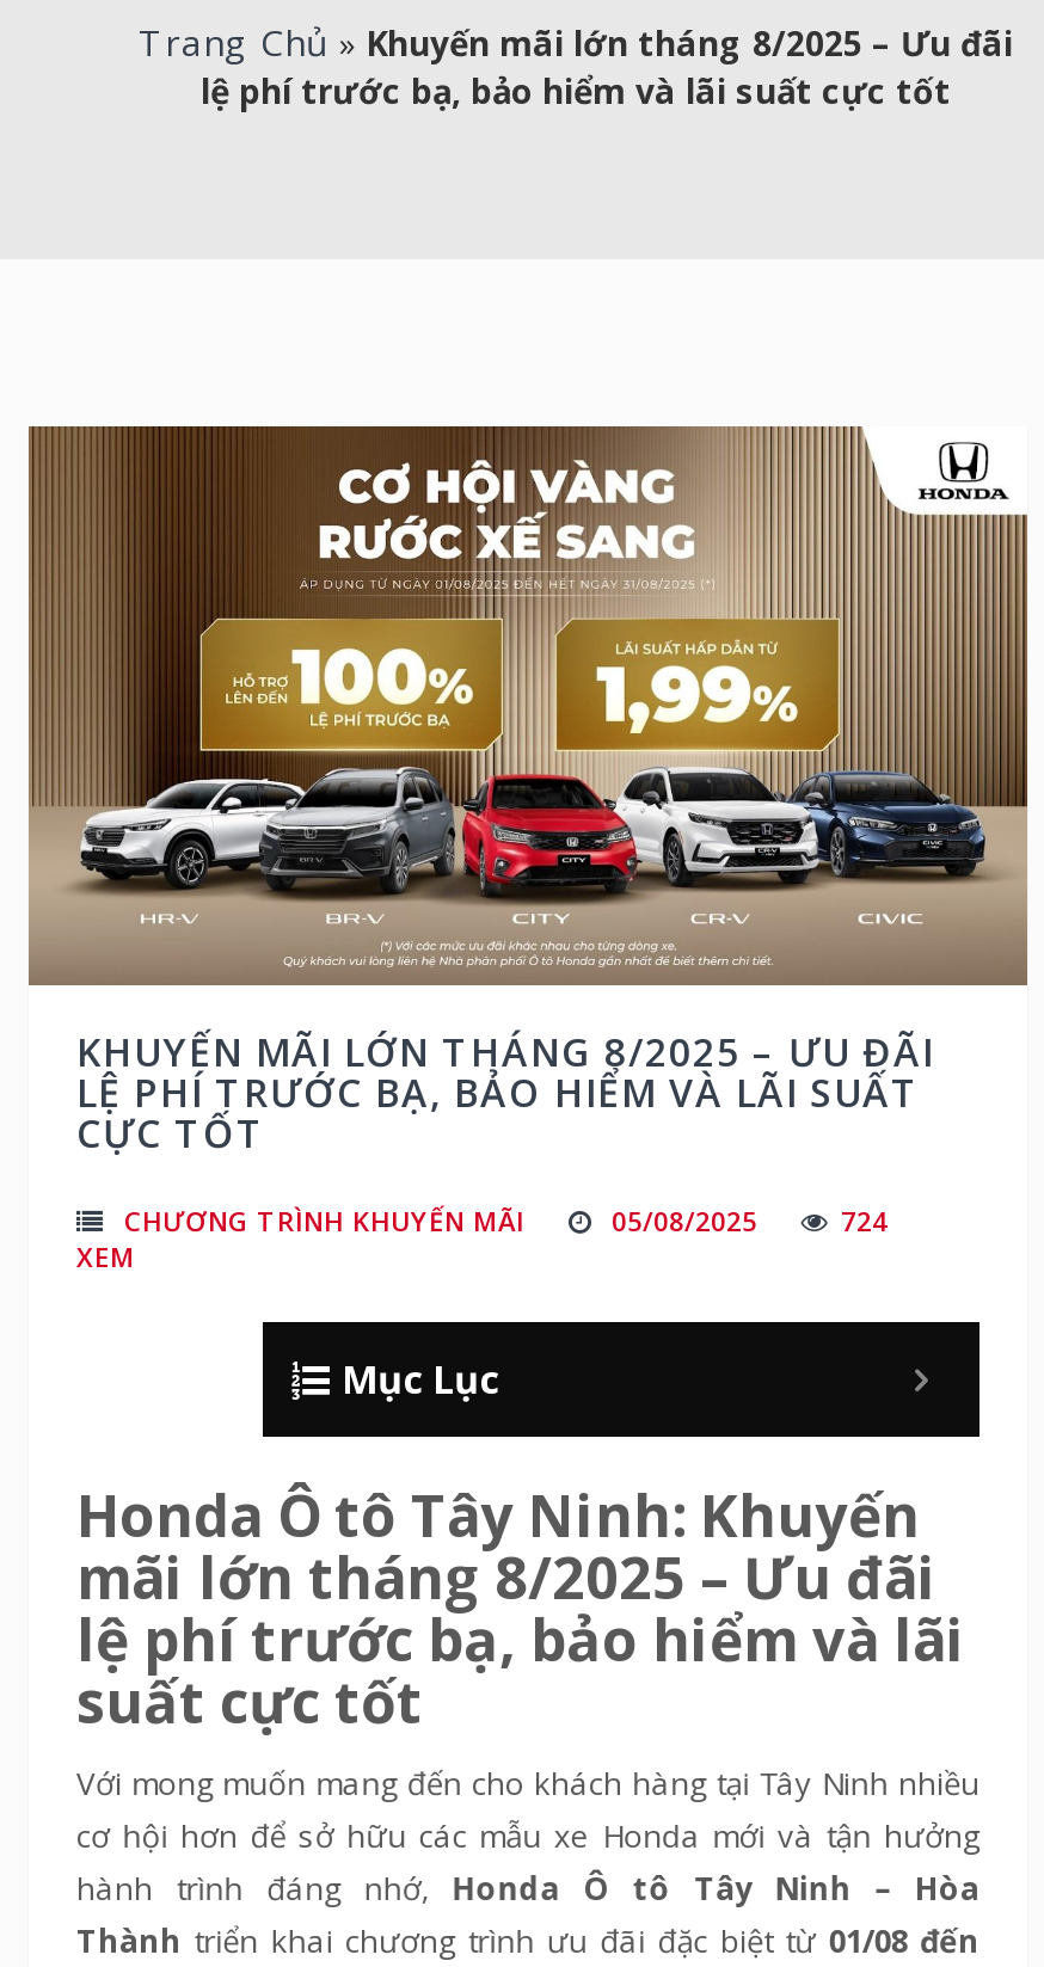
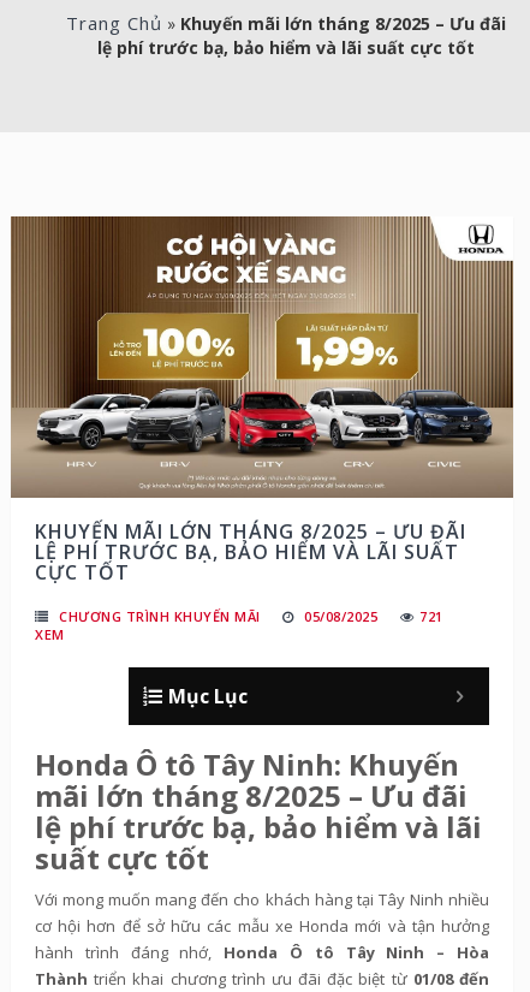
- 724
+ 721
